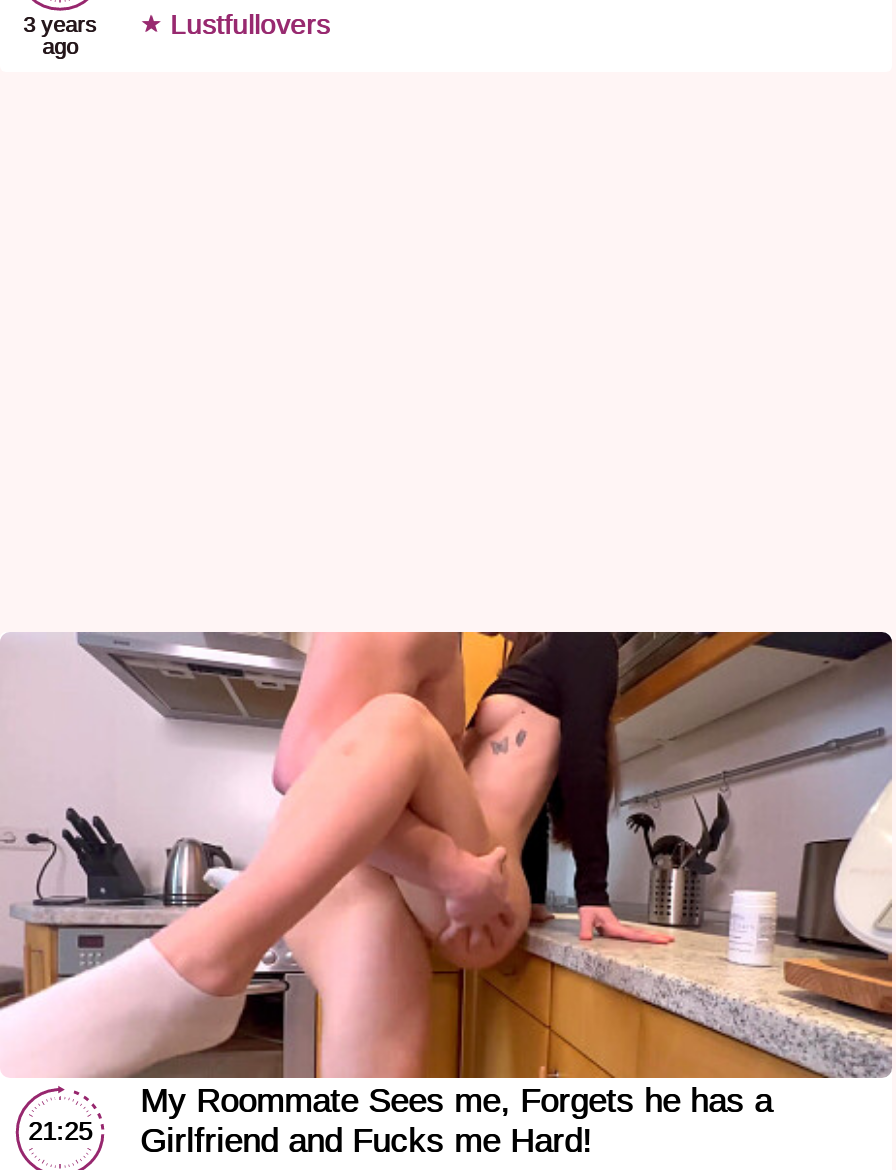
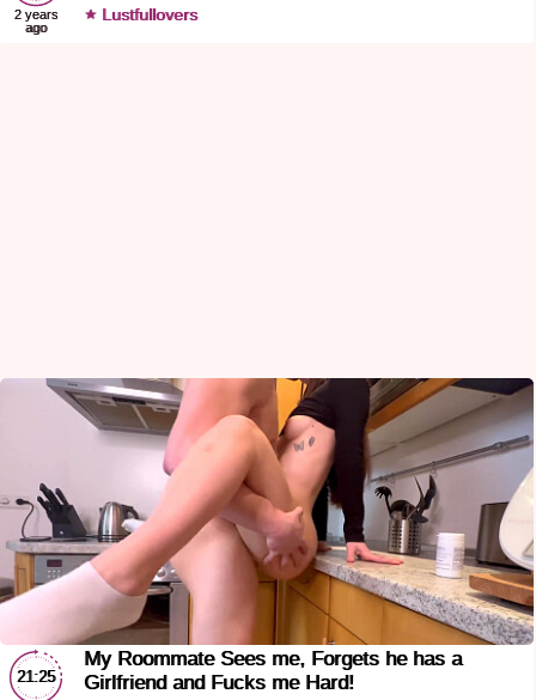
- 3 years
+ 2 years
